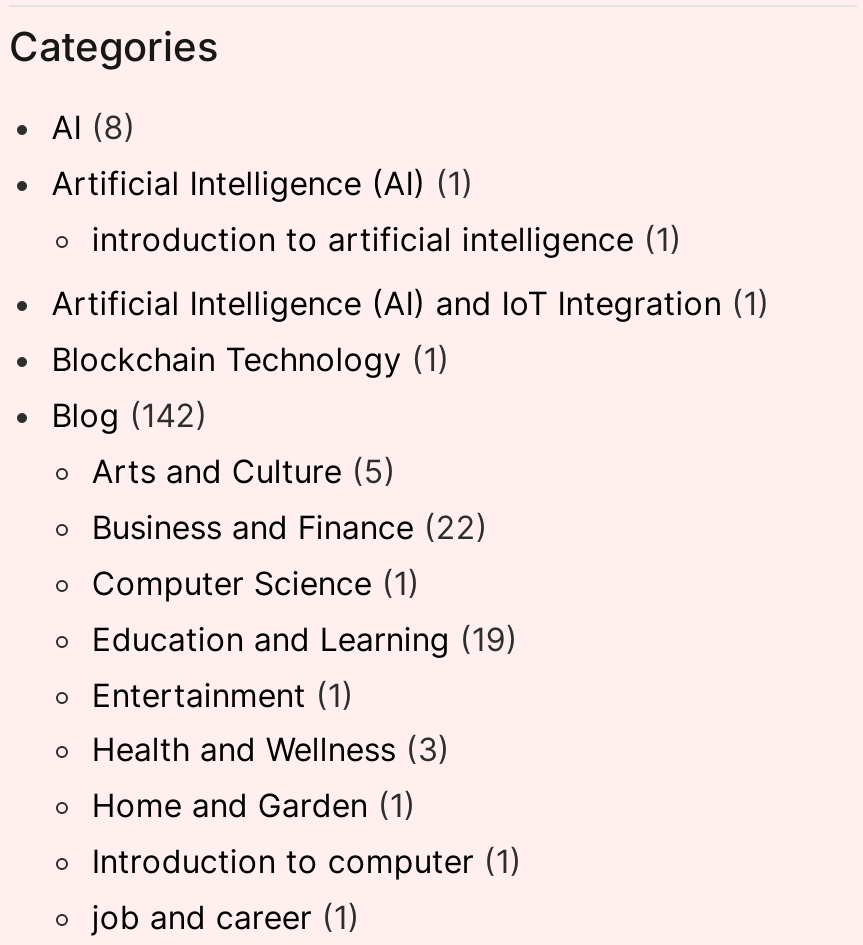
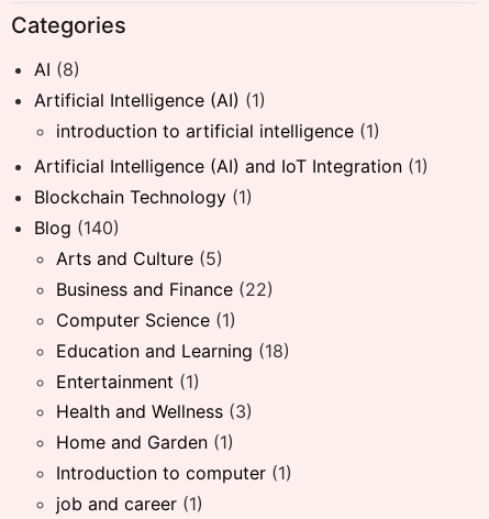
- Blog (142)
+ Blog (140)

- Education and Learning (19)
+ Education and Learning (18)
